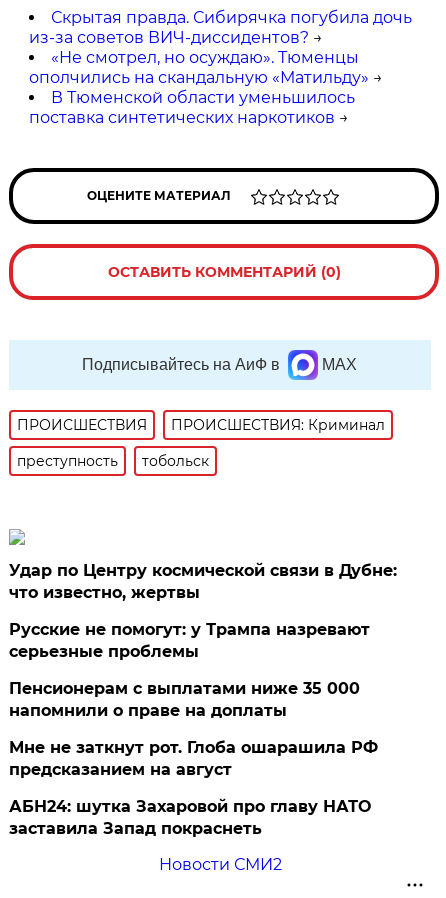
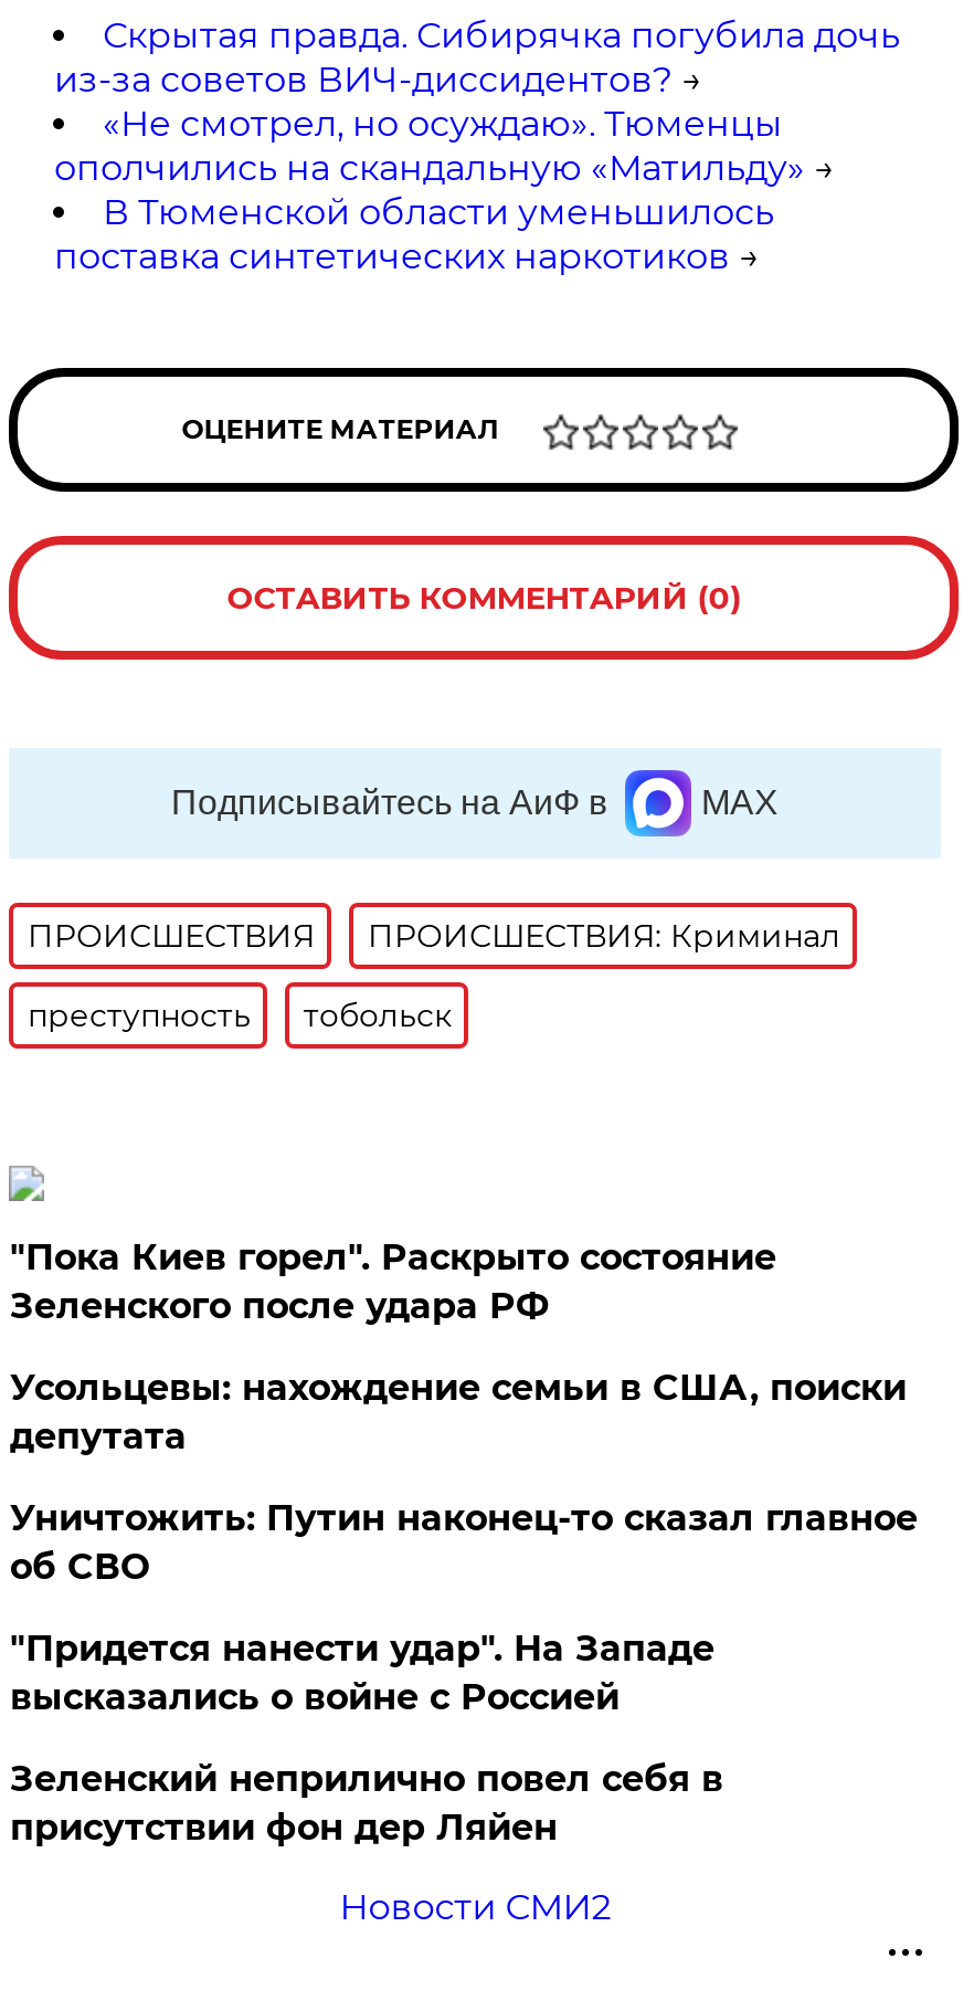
- Удар по Центру космической связи в Дубне:
- что известно, жертвы
+ "Пока Киев горел". Раскрыто состояние
+ Зеленского после удара РФ

- Русские не помогут: у Трампа назревают
- серьезные проблемы
+ Усольцевы: нахождение семьи в США, поиски
+ депутата

- Пенсионерам с выплатами ниже 35 000
- напомнили о праве на доплаты
+ Уничтожить: Путин наконец-то сказал главное
+ об СВО

- Мне не заткнут рот. Глоба ошарашила РФ
- предсказанием на август
+ "Придется нанести удар". На Западе
+ высказались о войне с Россией

- АБН24: шутка Захаровой про главу НАТО
- заставила Запад покраснеть
+ Зеленский неприлично повел cебя в
+ присутствии фон дер Ляйен
